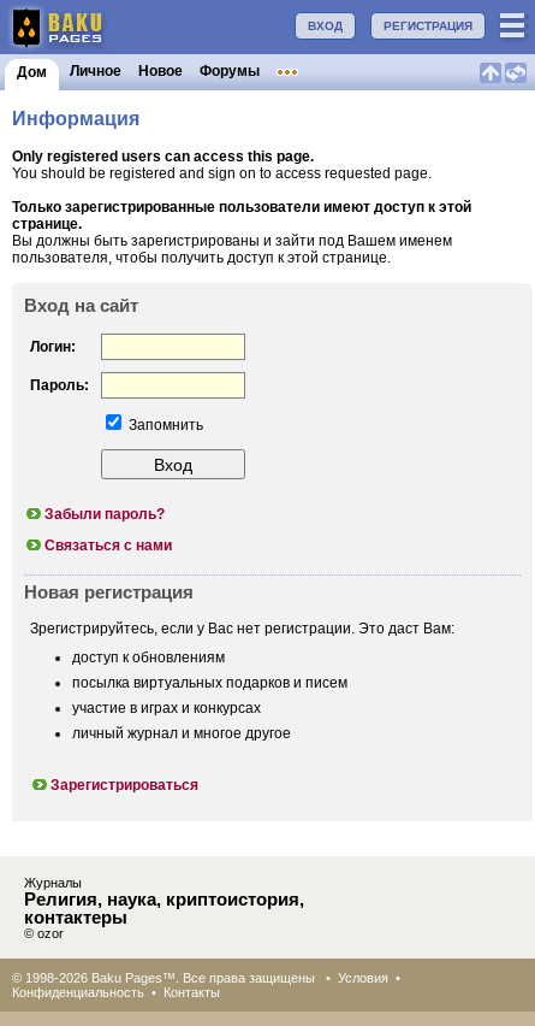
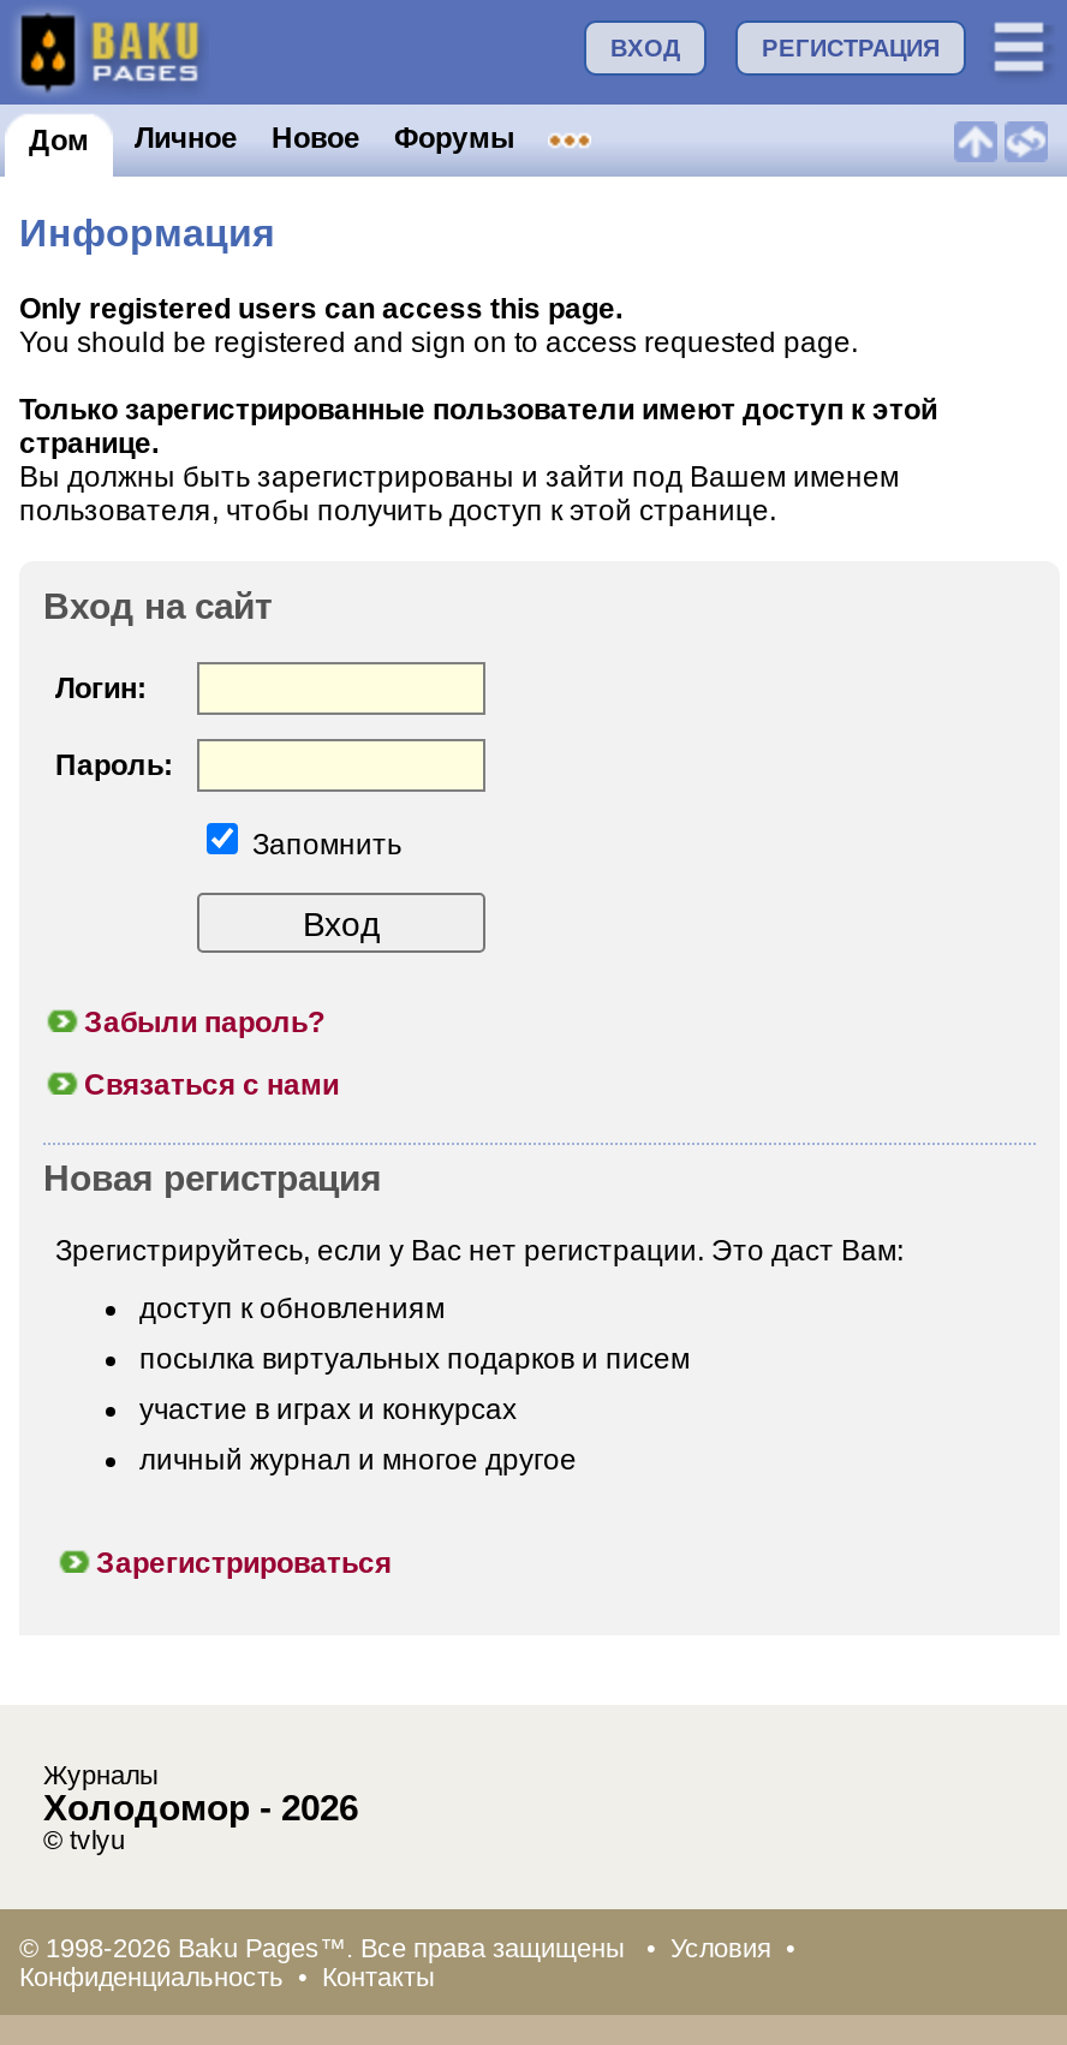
- Религия, наука, криптоистория,
- контактеры
- © ozor
+ Холодомор - 2026
+ © tvlyu
